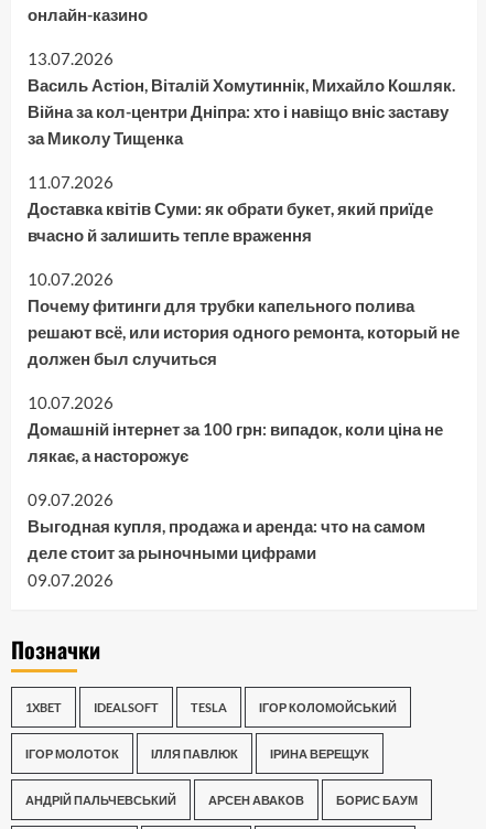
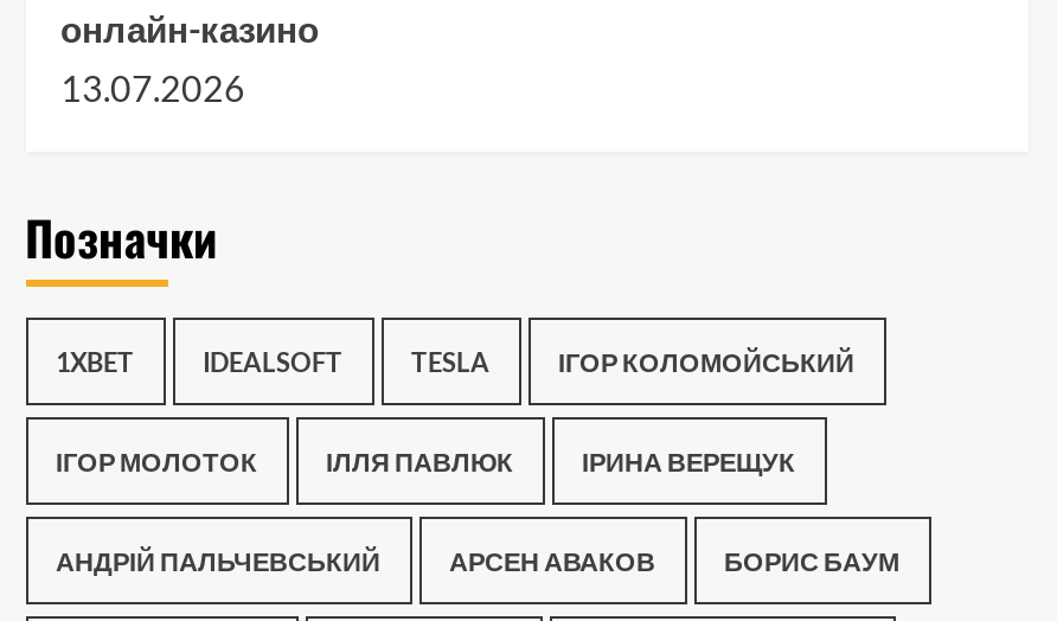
- Василь Астіон, Віталій Хомутиннік, Михайло Кошляк.
- Війна за кол-центри Дніпра: хто і навіщо вніс заставу
- за Миколу Тищенка
- 11.07.2026
- Доставка квітів Суми: як обрати букет, який приїде
- вчасно й залишить тепле враження
- 10.07.2026
- Почему фитинги для трубки капельного полива
- решают всё, или история одного ремонта, который не
- должен был случиться
- 10.07.2026
- Домашній інтернет за 100 грн: випадок, коли ціна не
- лякає, а насторожує
- 09.07.2026
- Выгодная купля, продажа и аренда: что на самом
- деле стоит за рыночными цифрами
- 09.07.2026
